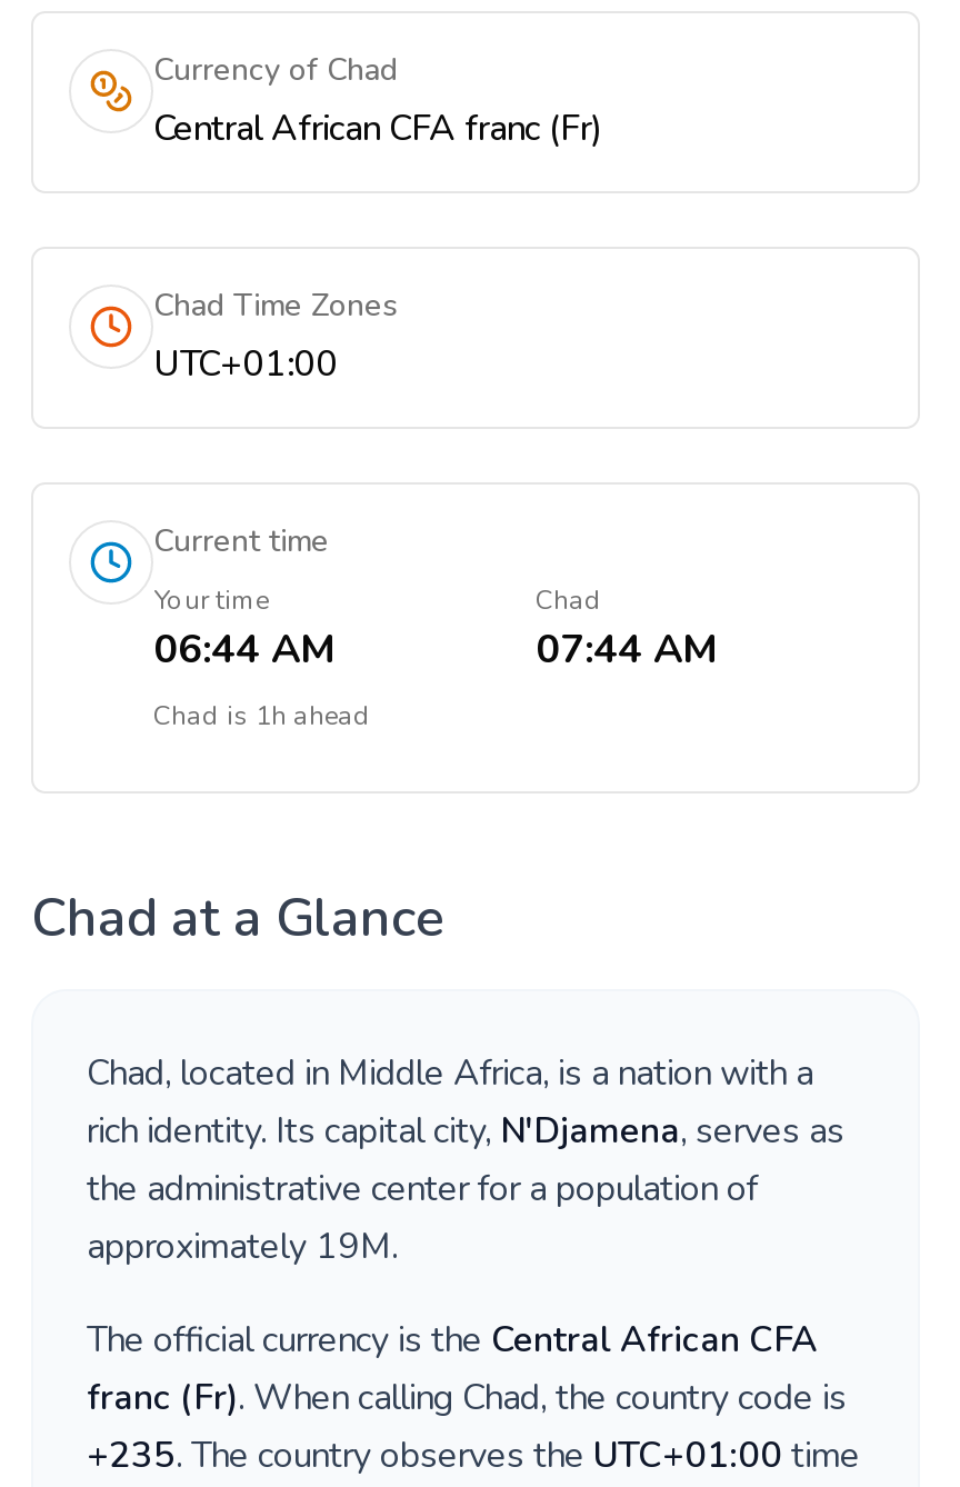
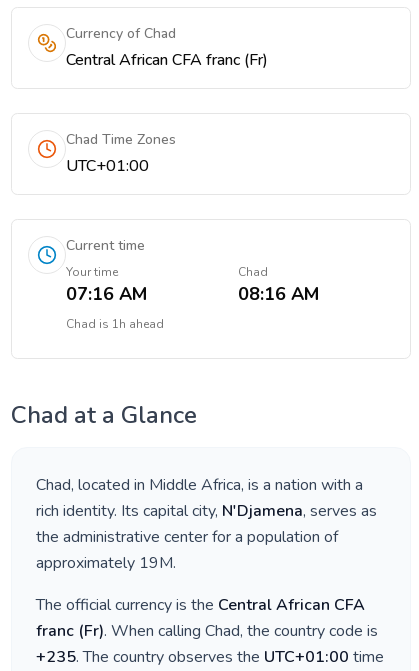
- 06:44 AM
+ 07:16 AM

- 07:44 AM
+ 08:16 AM
